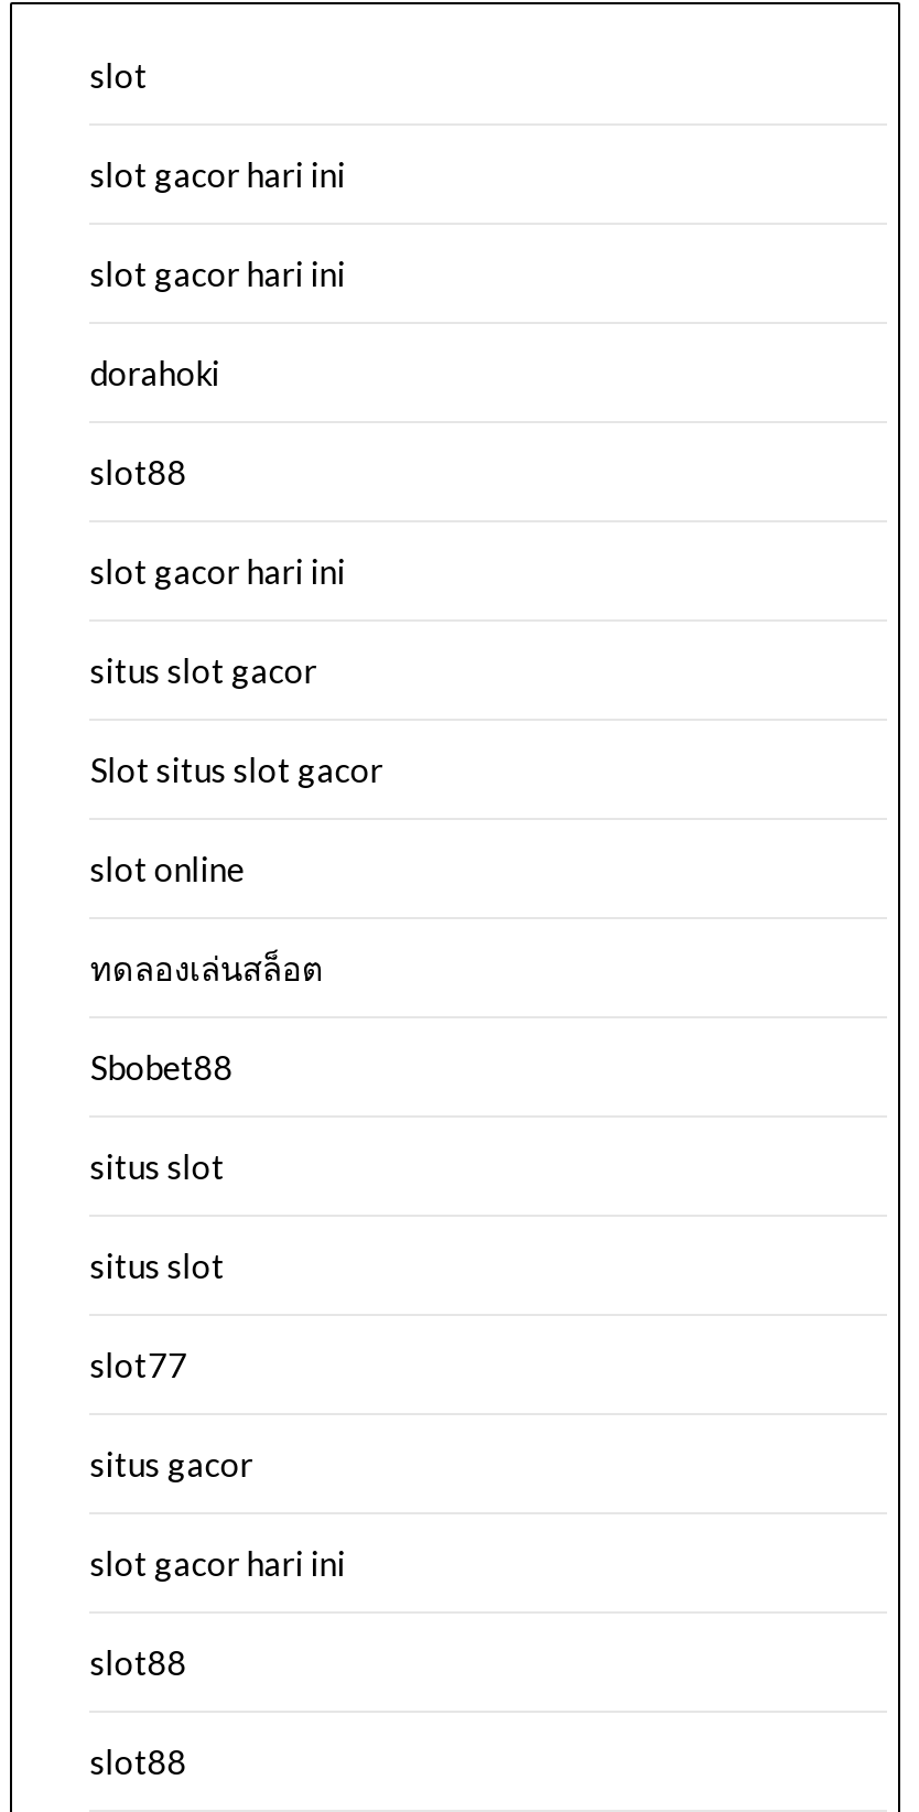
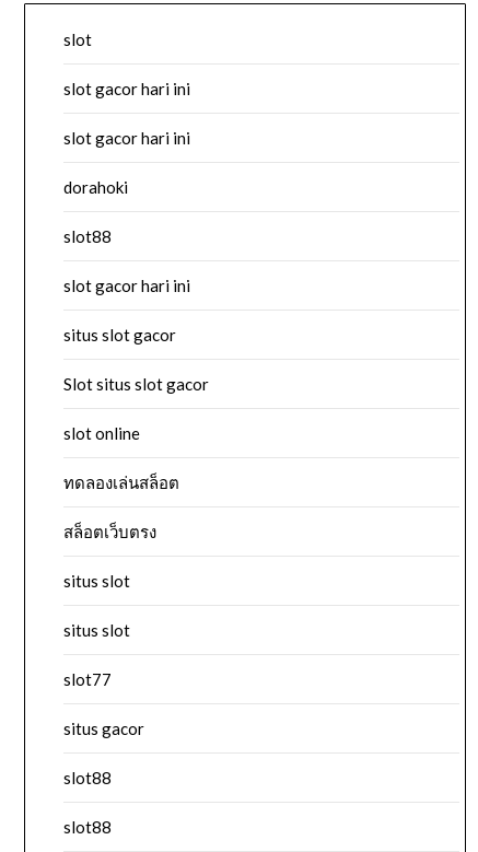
- Sbobet88
+ สล็อตเว็บตรง

- slot gacor hari ini
